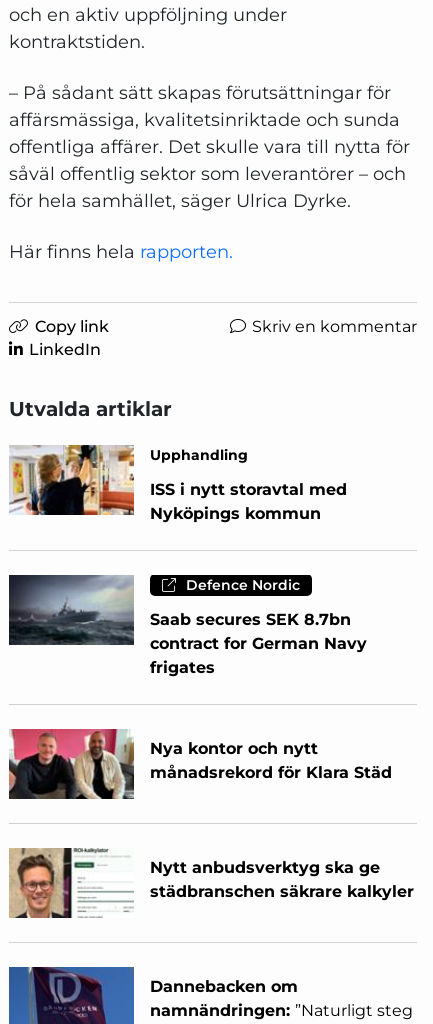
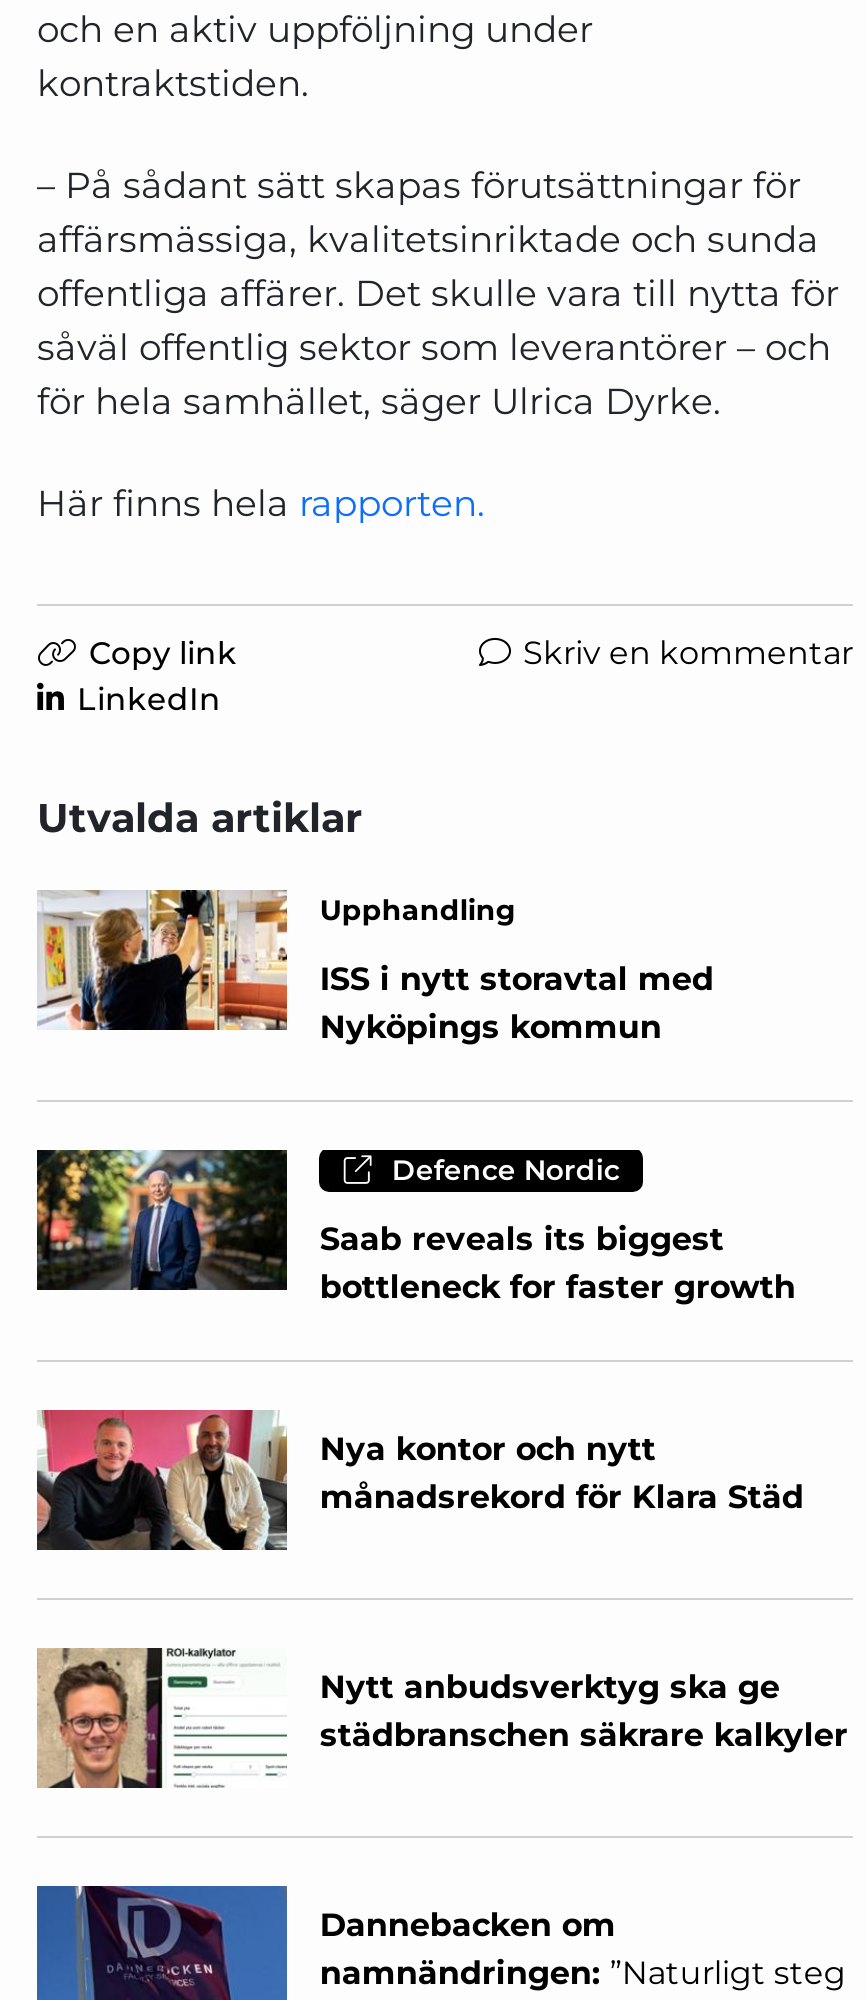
- [image]
- Saab secures SEK 8.7bn
- contract for German Navy
- frigates
+ [image]
+ Saab reveals its biggest
+ bottleneck for faster growth
